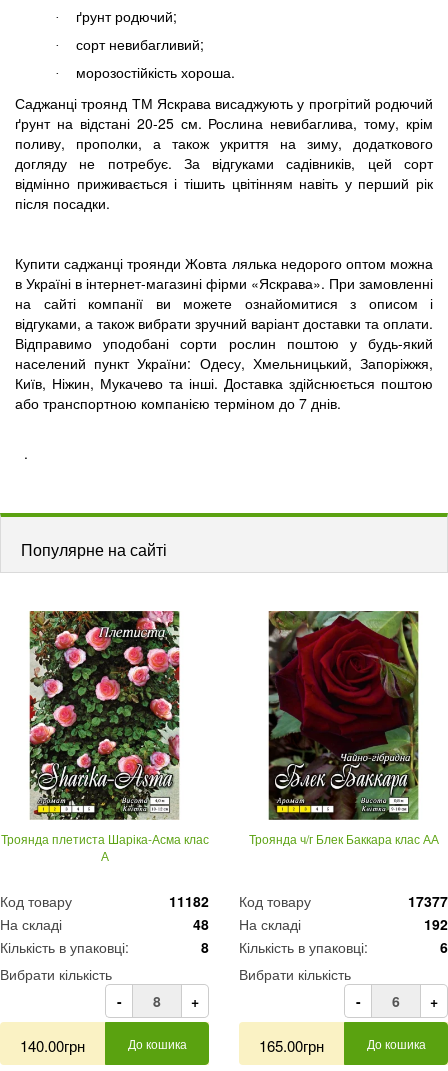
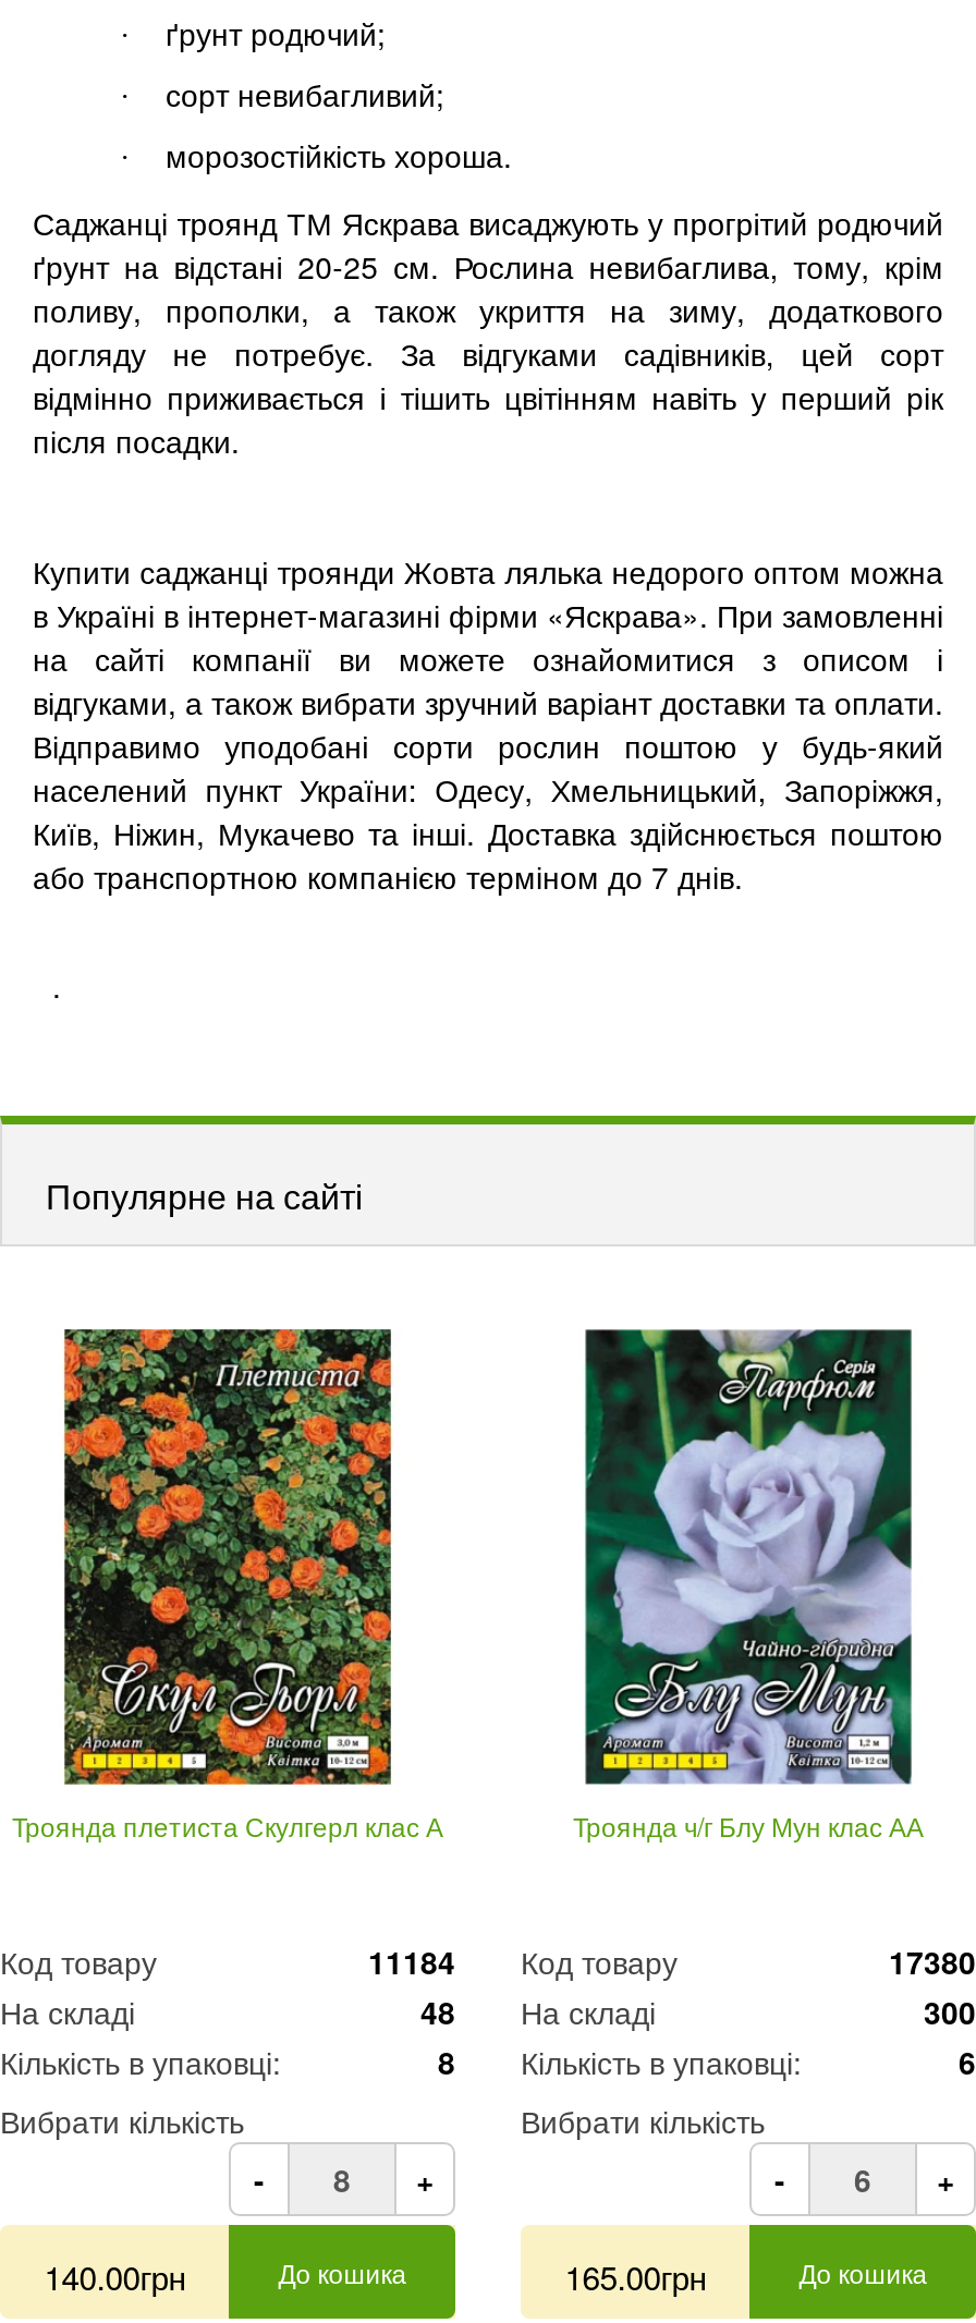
- [image]
- Троянда плетиста Шаріка-Асма клас
- А
+ [image]
+ Троянда плетиста Скулгерл клас А

- [image]
- Троянда ч/г Блек Баккара клас АА
+ [image]
+ Троянда ч/г Блу Мун клас АА

- 11182 Код товару
+ 11184 Код товару

- 17377
+ 17380

- 192
+ 300
